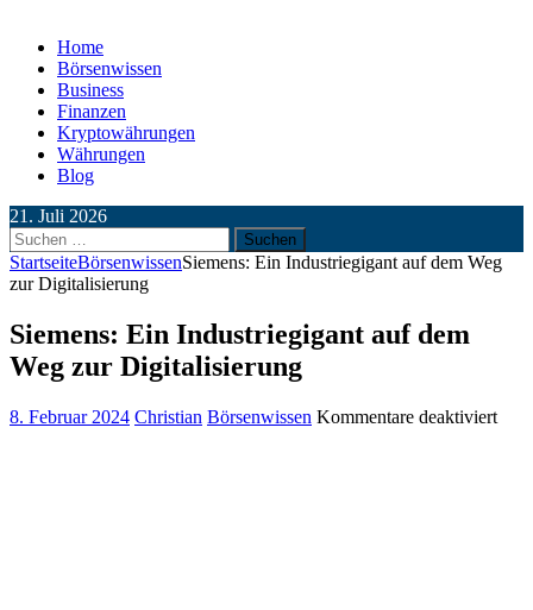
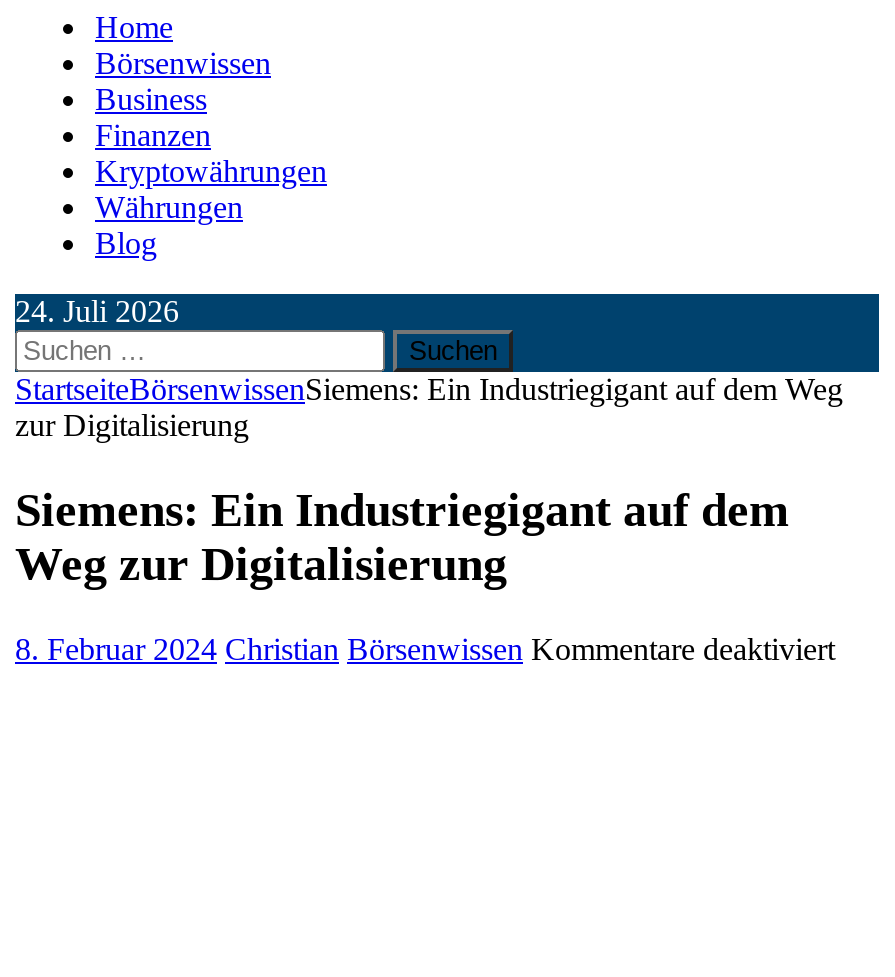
- 21. Juli 2026
+ 24. Juli 2026
